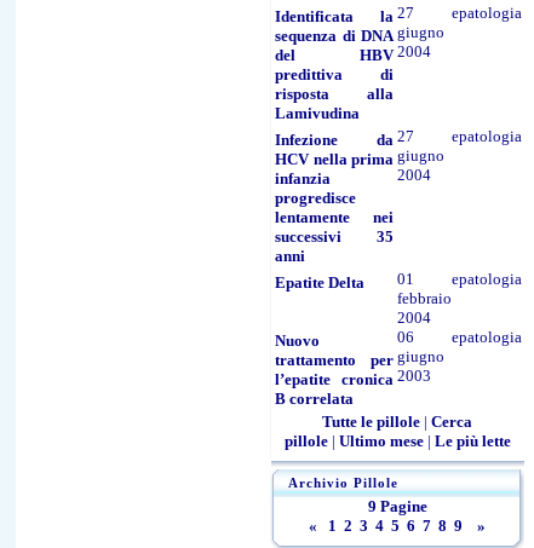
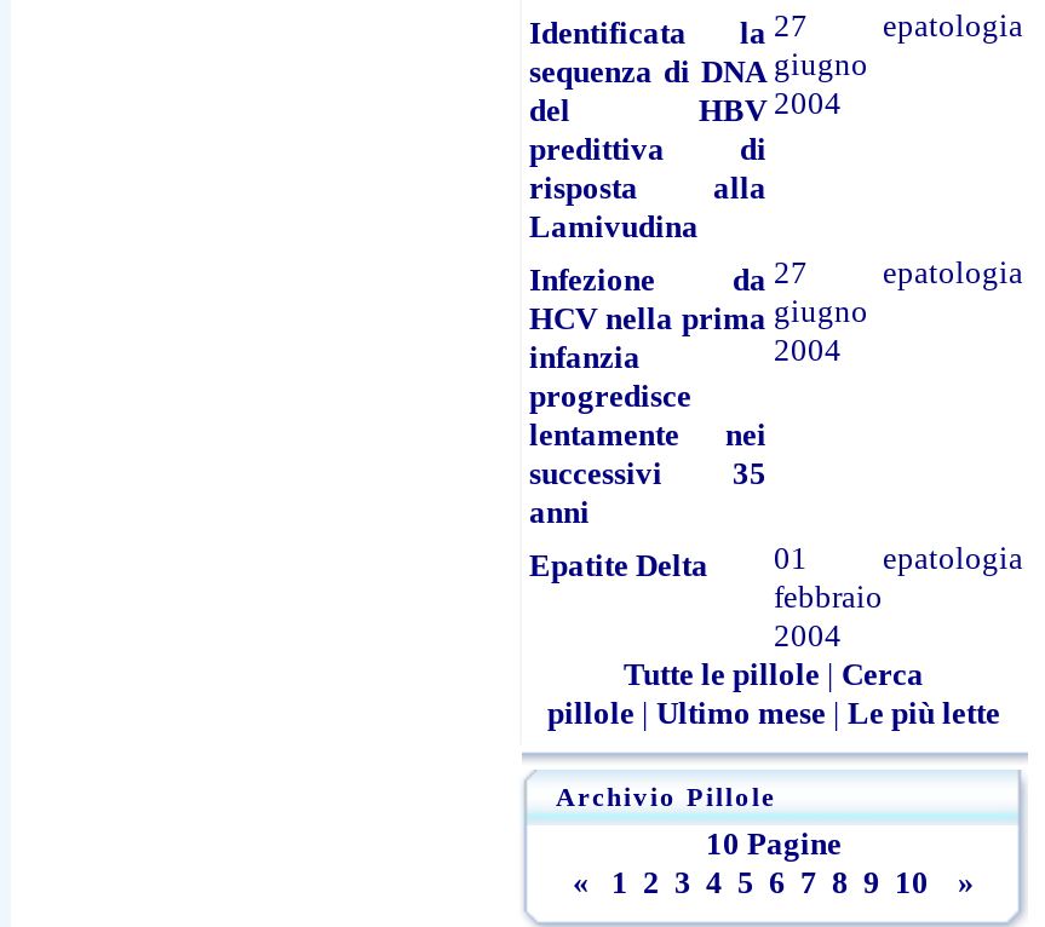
- Nuovo
- trattamento per
- l’epatite cronica
- B correlata

- 06
- giugno
- 2003

- epatologia

- 9 Pagine
- « 1 2 3 4 5 6 7 8 9
+ 10 Pagine
+ « 1 2 3 4 5 6 7 8 9 10
